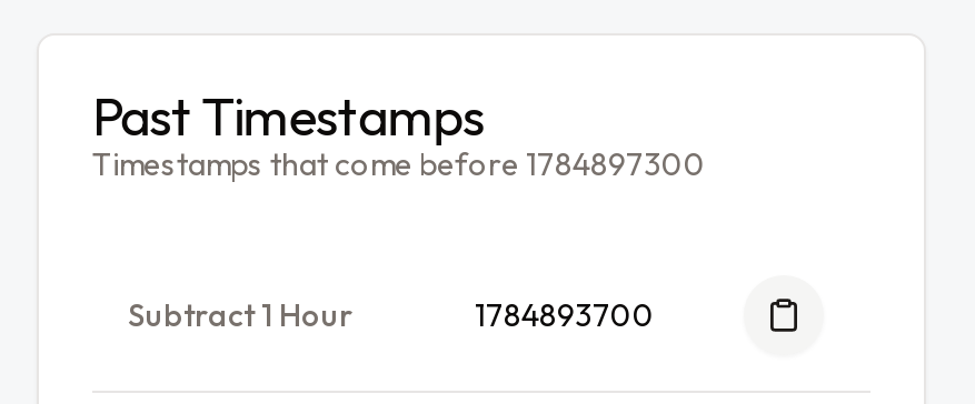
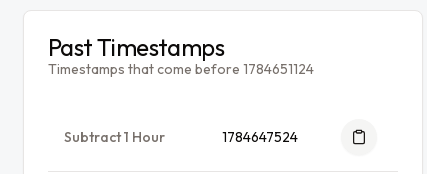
- Timestamps that come before 1784897300
+ Timestamps that come before 1784651124

- 1784893700
+ 1784647524
